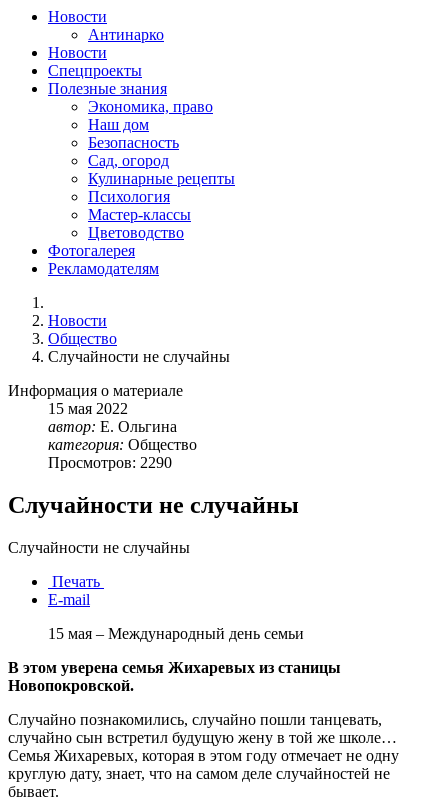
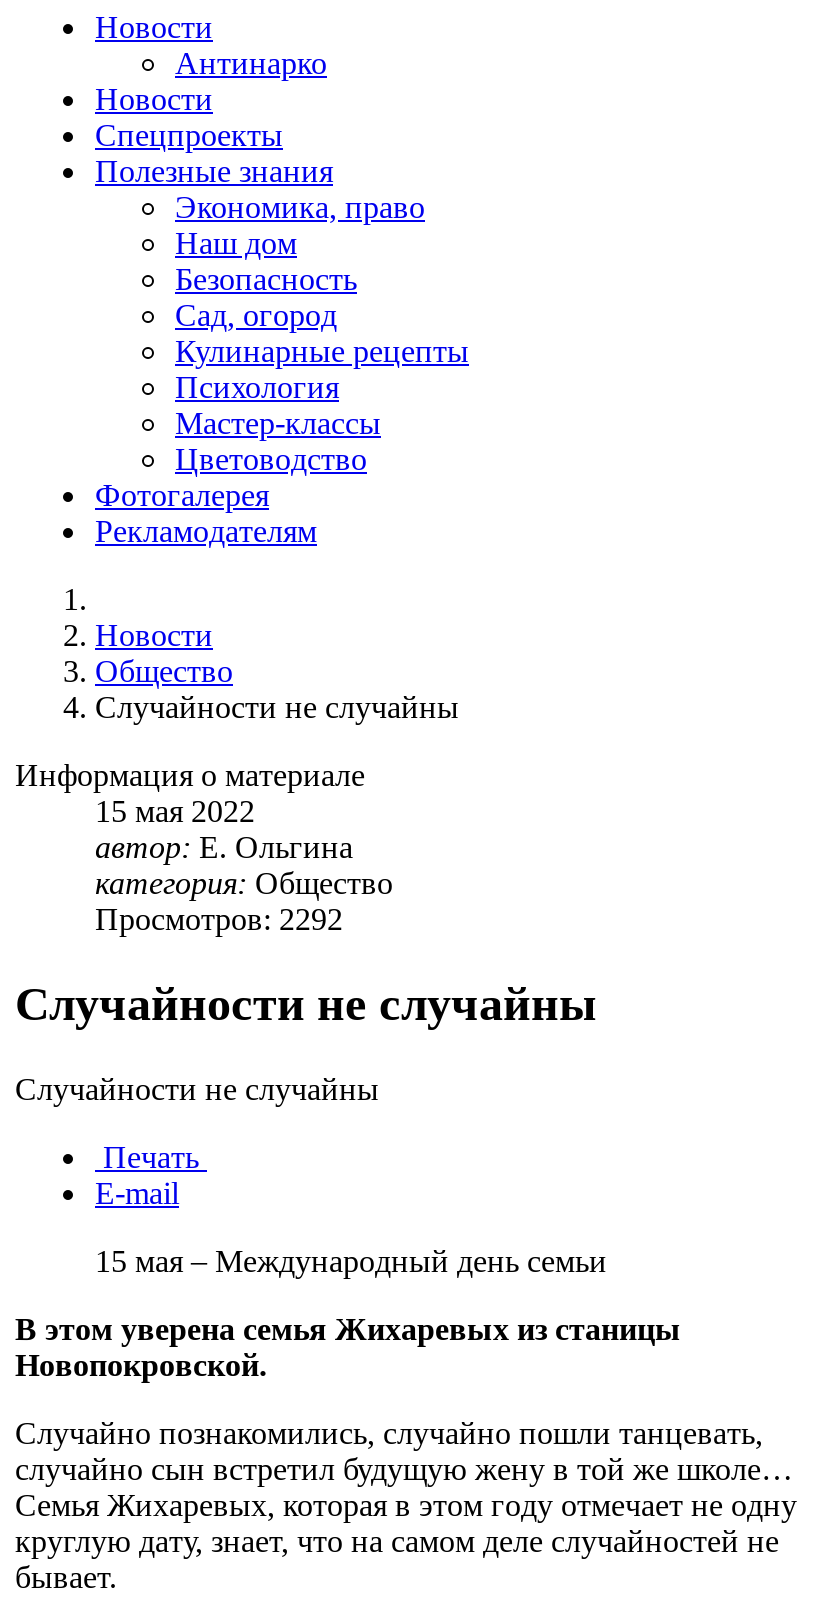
- Просмотров: 2290
+ Просмотров: 2292
